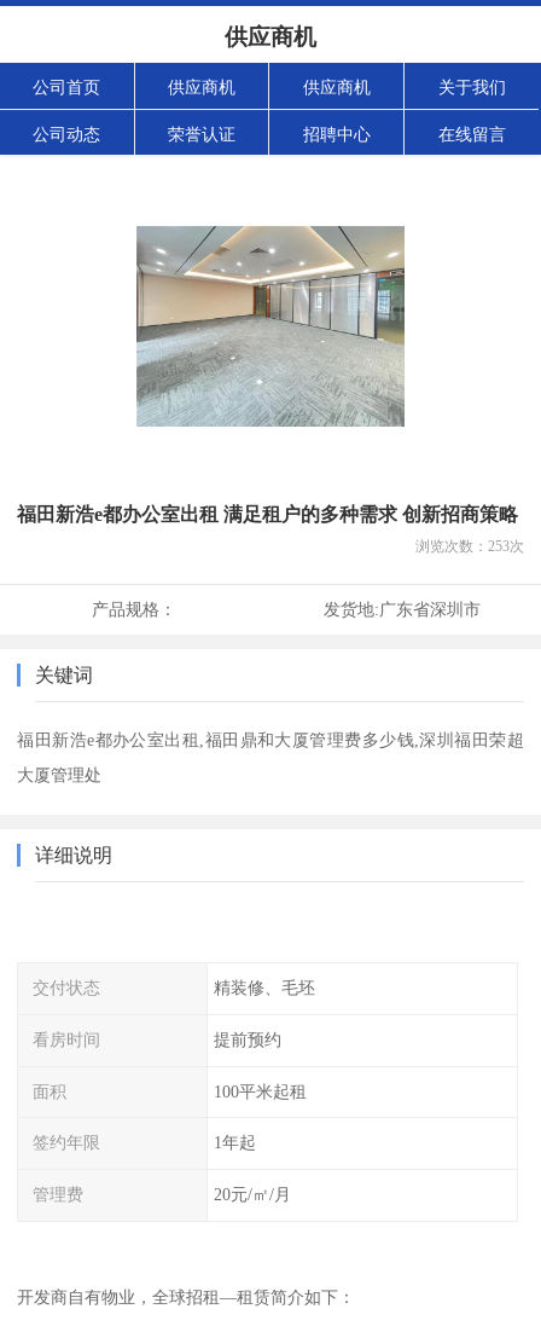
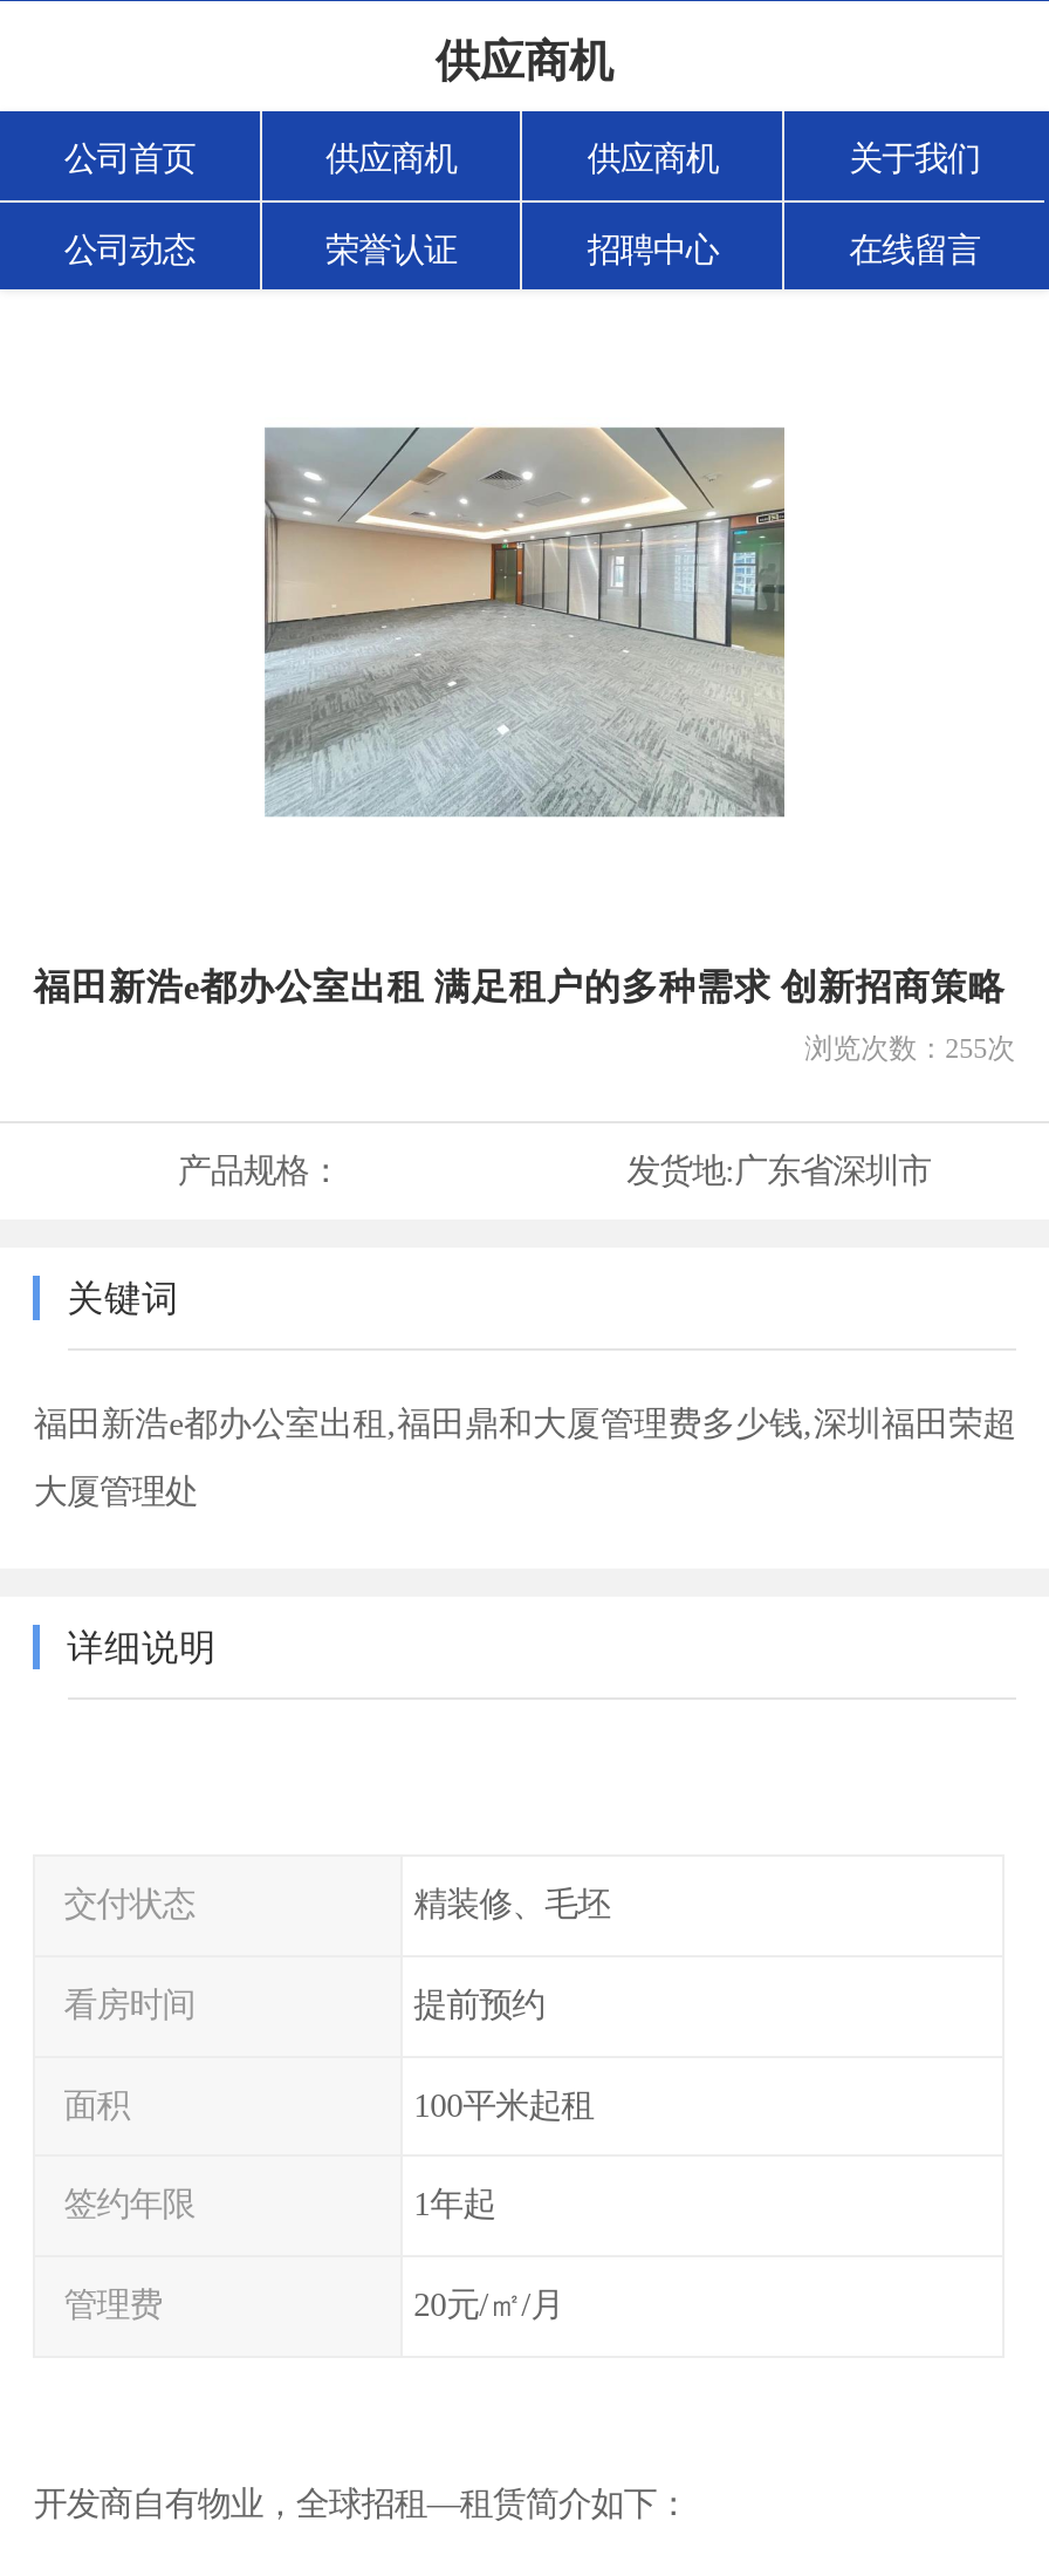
- 浏览次数：253次
+ 浏览次数：255次
